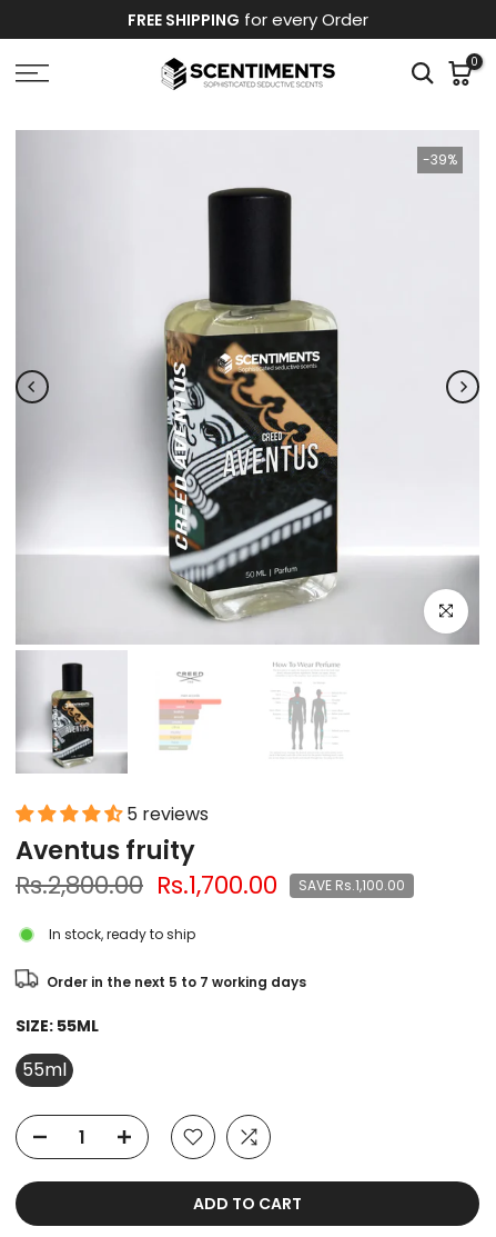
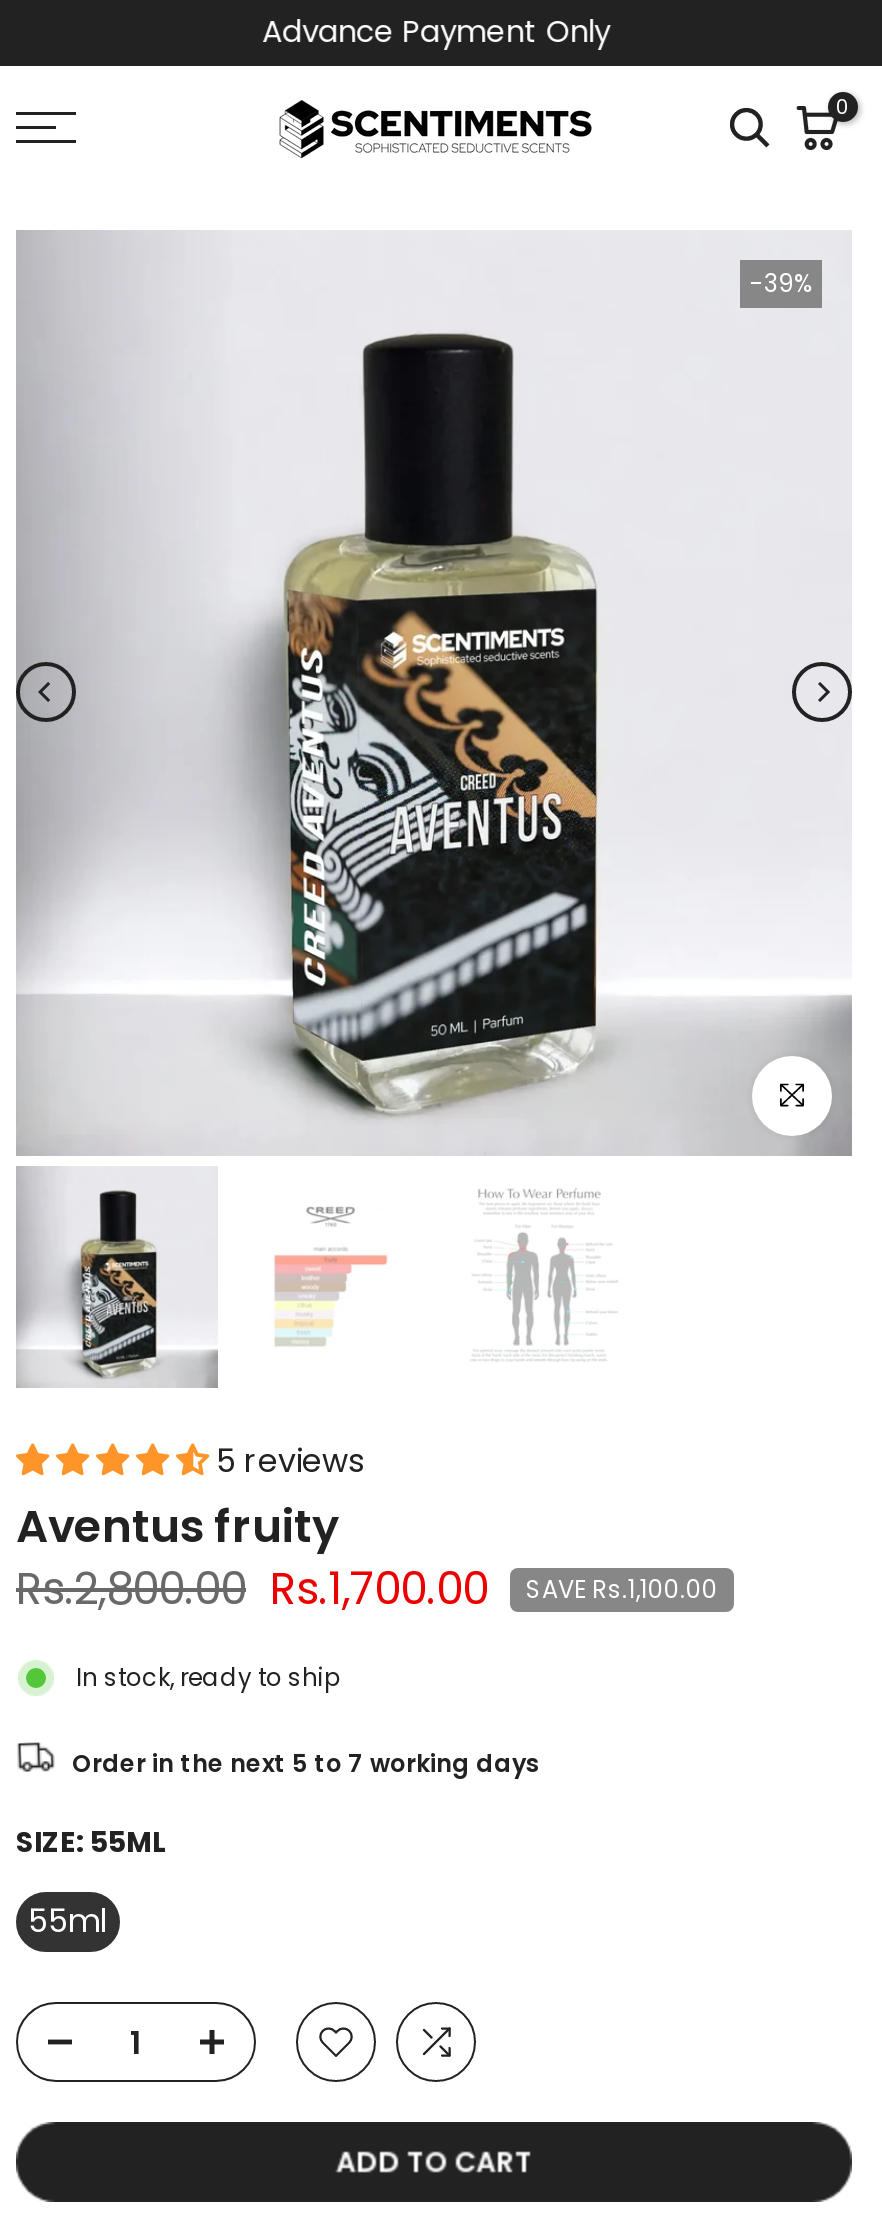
- FREE SHIPPING for every Order
+ Advance Payment Only
